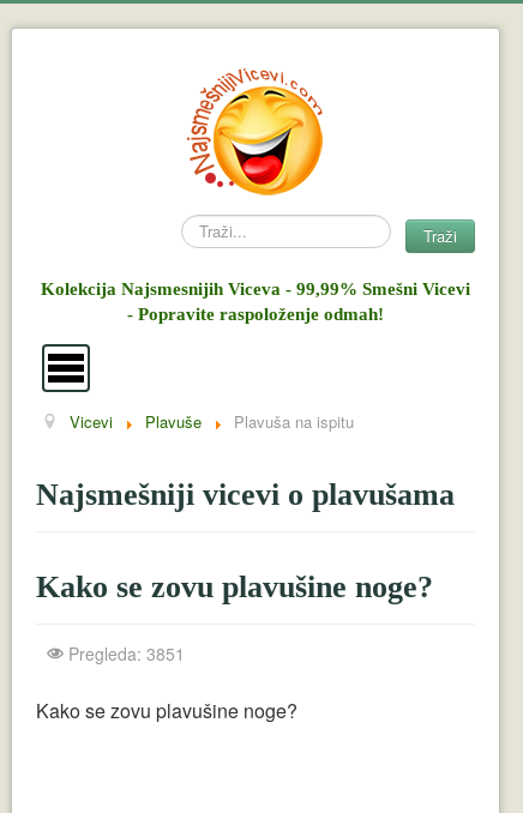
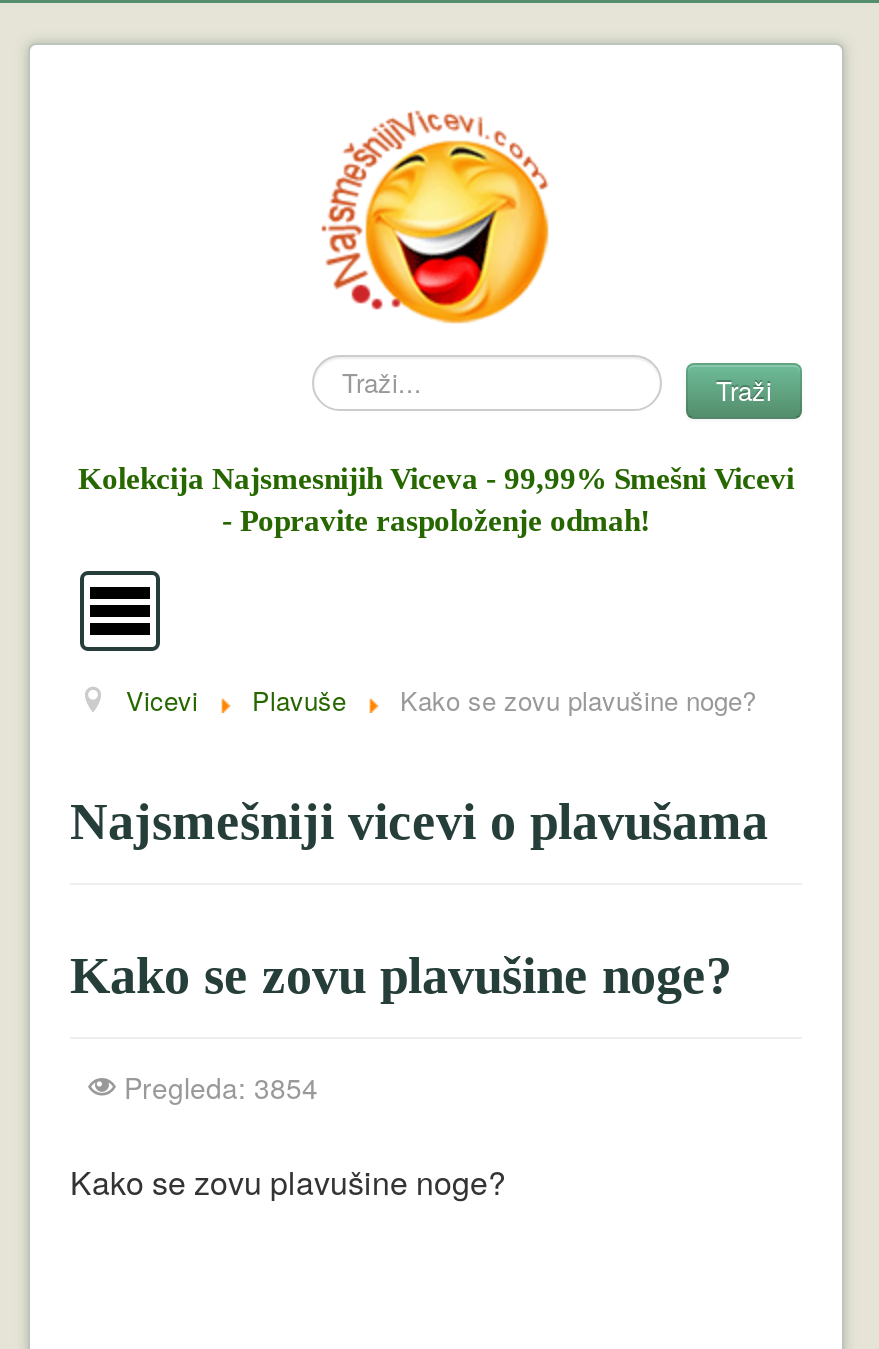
- Plavuša na ispitu
+ Kako se zovu plavušine noge?

- Pregleda: 3851
+ Pregleda: 3854
